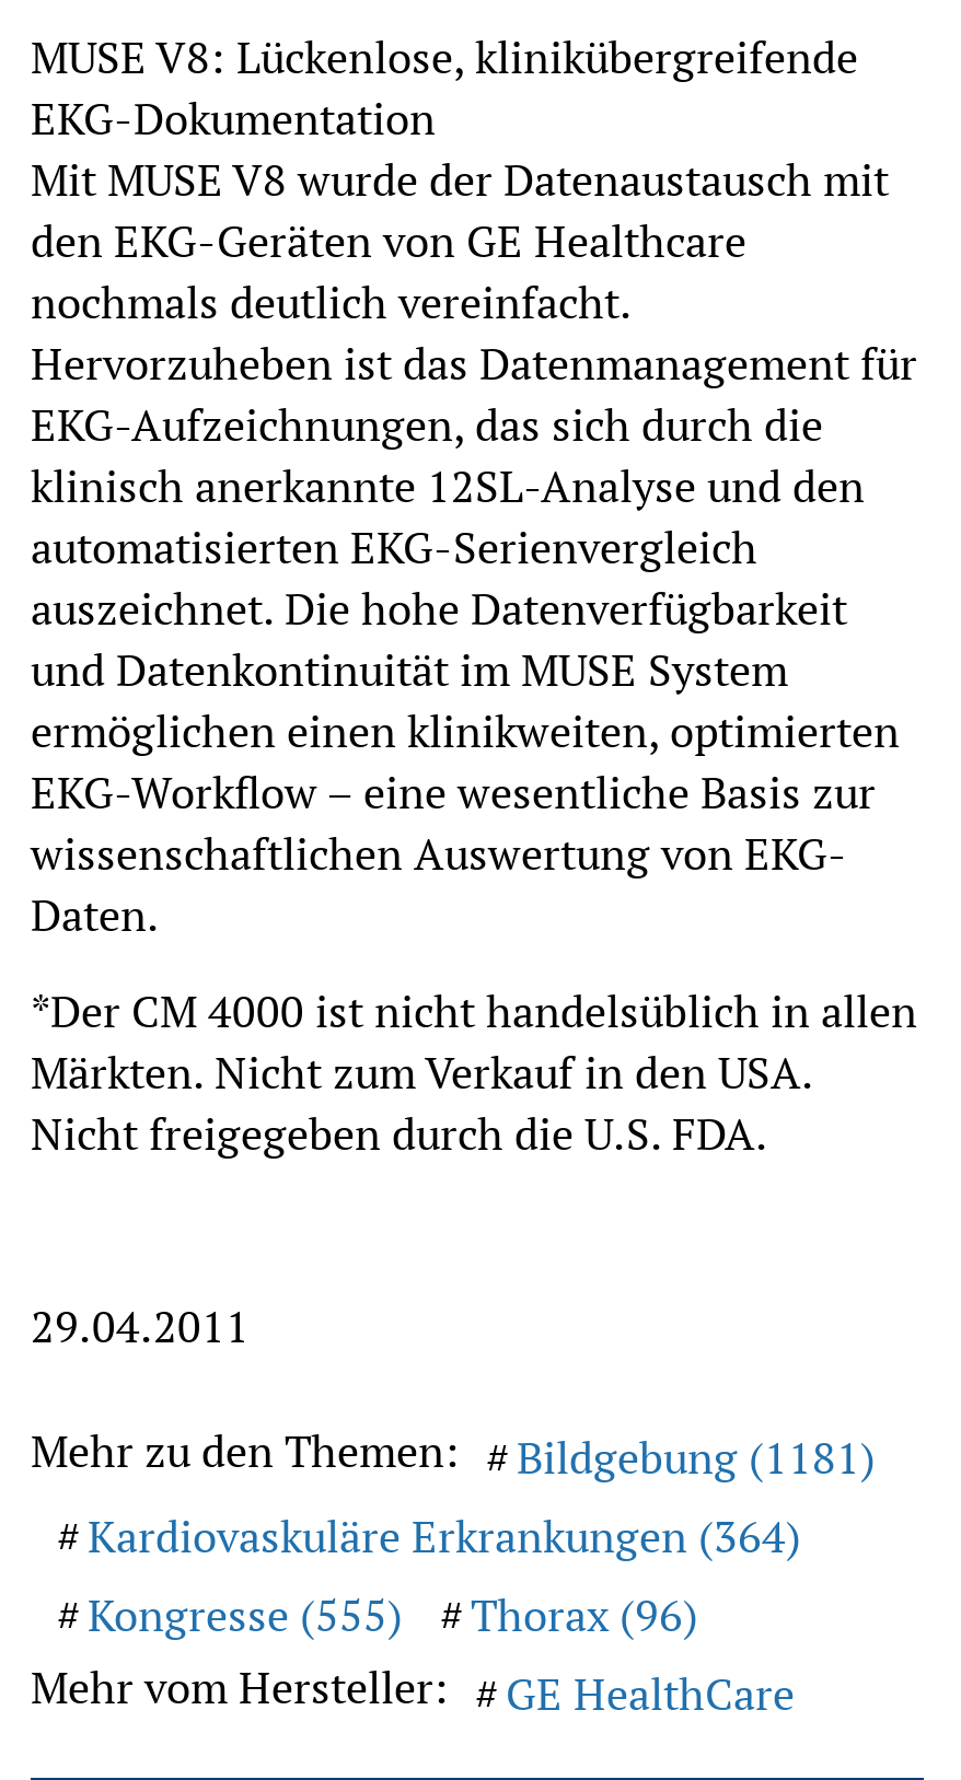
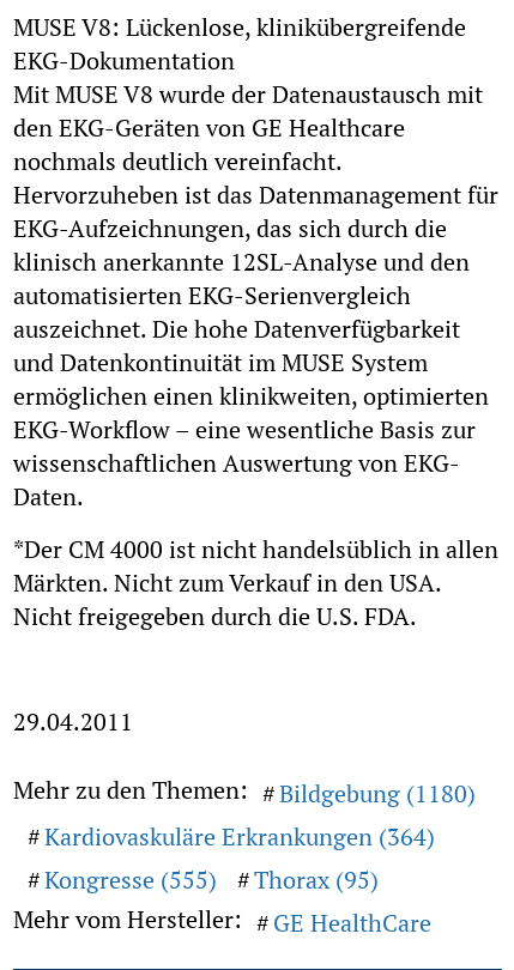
- Mehr zu den Themen: Bildgebung (1181)
+ Mehr zu den Themen: Bildgebung (1180)

- Kongresse (555) Thorax (96)
+ Kongresse (555) Thorax (95)
